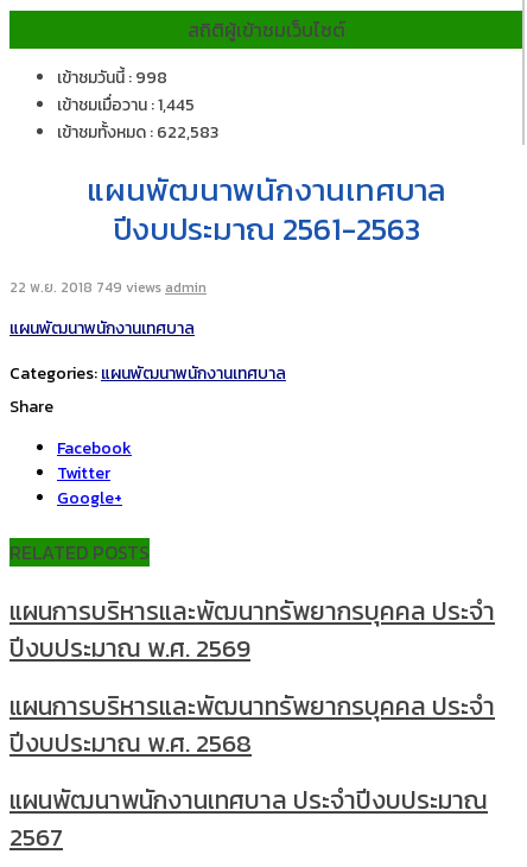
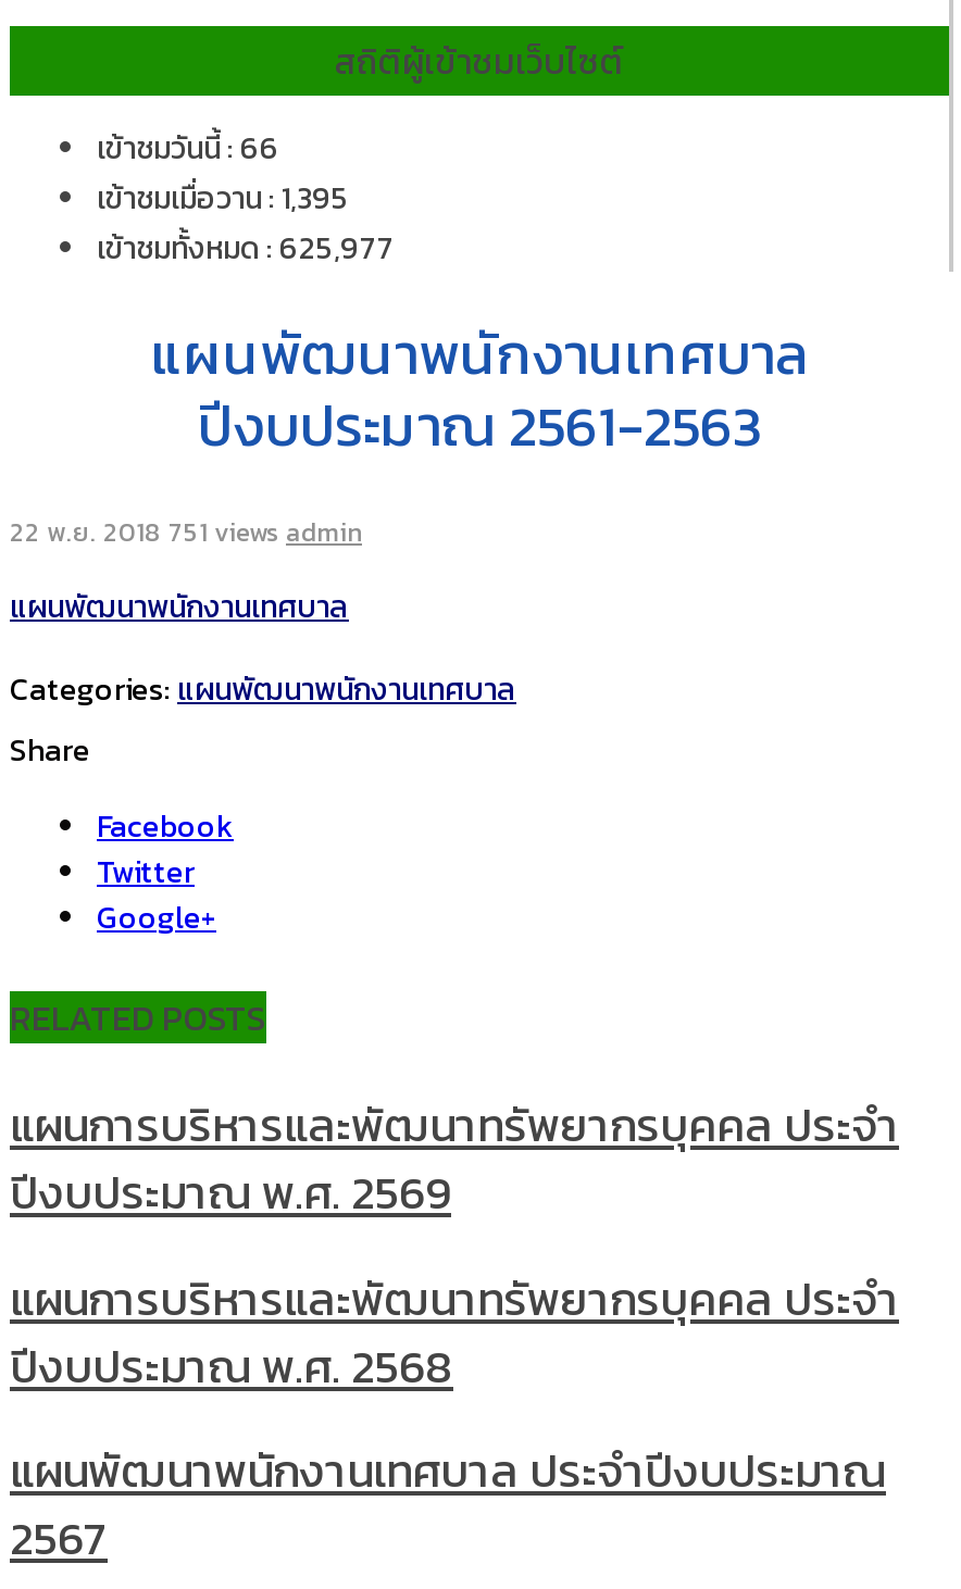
- เข้าชมวันนี้ : 998
+ เข้าชมวันนี้ : 66

- เข้าชมเมื่อวาน : 1,445
+ เข้าชมเมื่อวาน : 1,395

- เข้าชมทั้งหมด : 622,583
+ เข้าชมทั้งหมด : 625,977

- 22 พ.ย. 2018 749 views admin
+ 22 พ.ย. 2018 751 views admin
